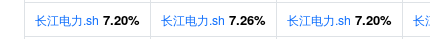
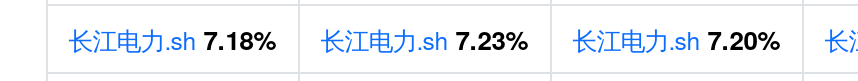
- 长江电力.sh 7.20%
+ 长江电力.sh 7.18%

- 长江电力.sh 7.26%
+ 长江电力.sh 7.23%
